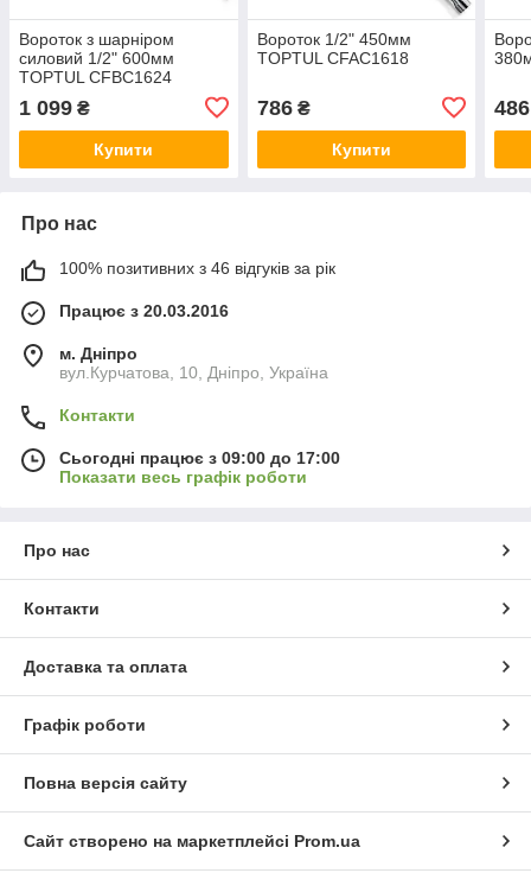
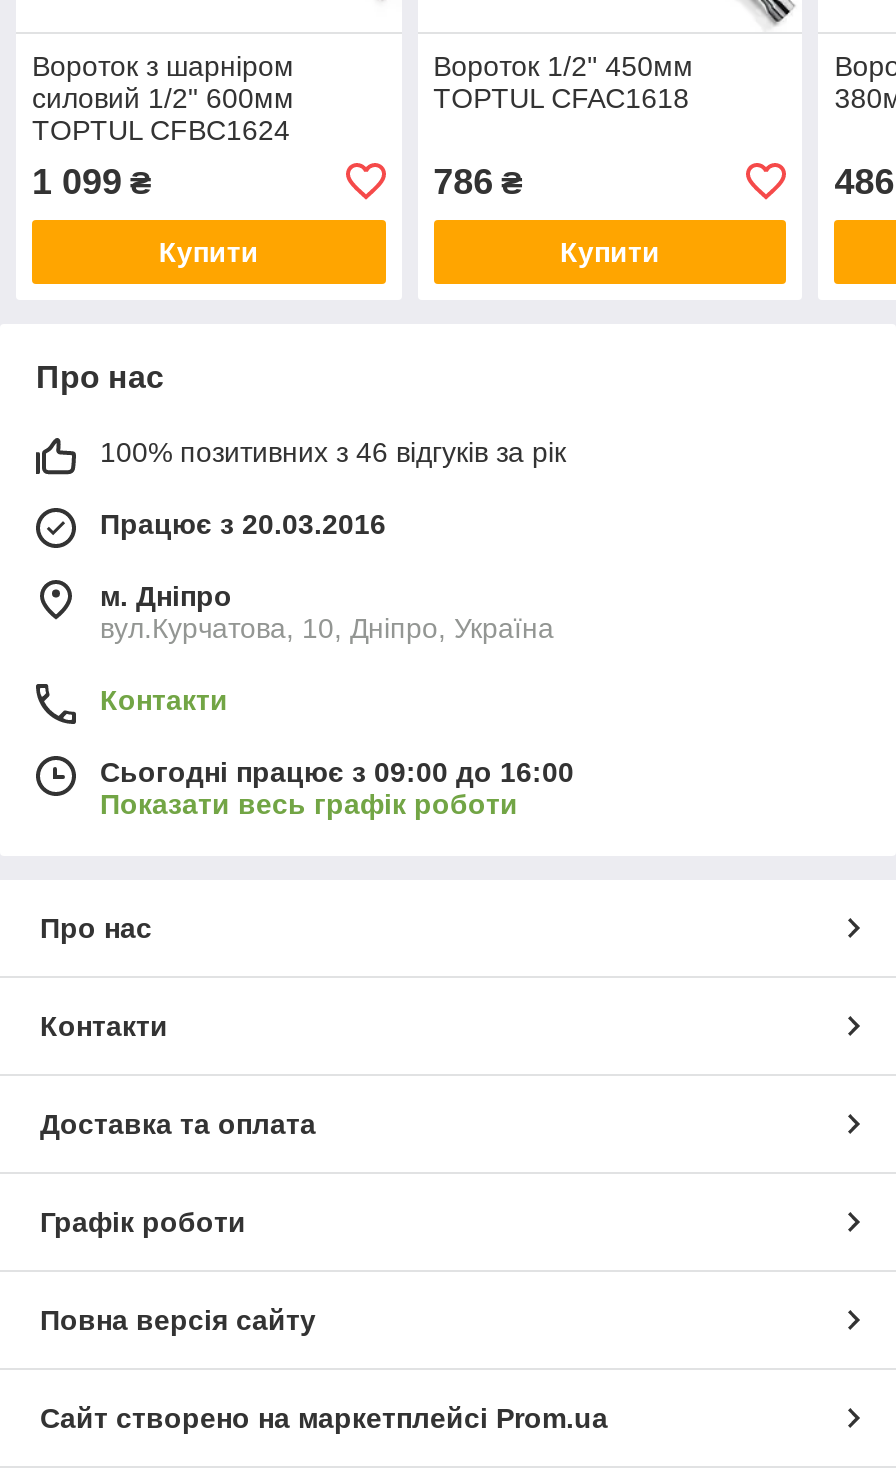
- Сьогодні працює з 09:00 до 17:00
+ Сьогодні працює з 09:00 до 16:00
